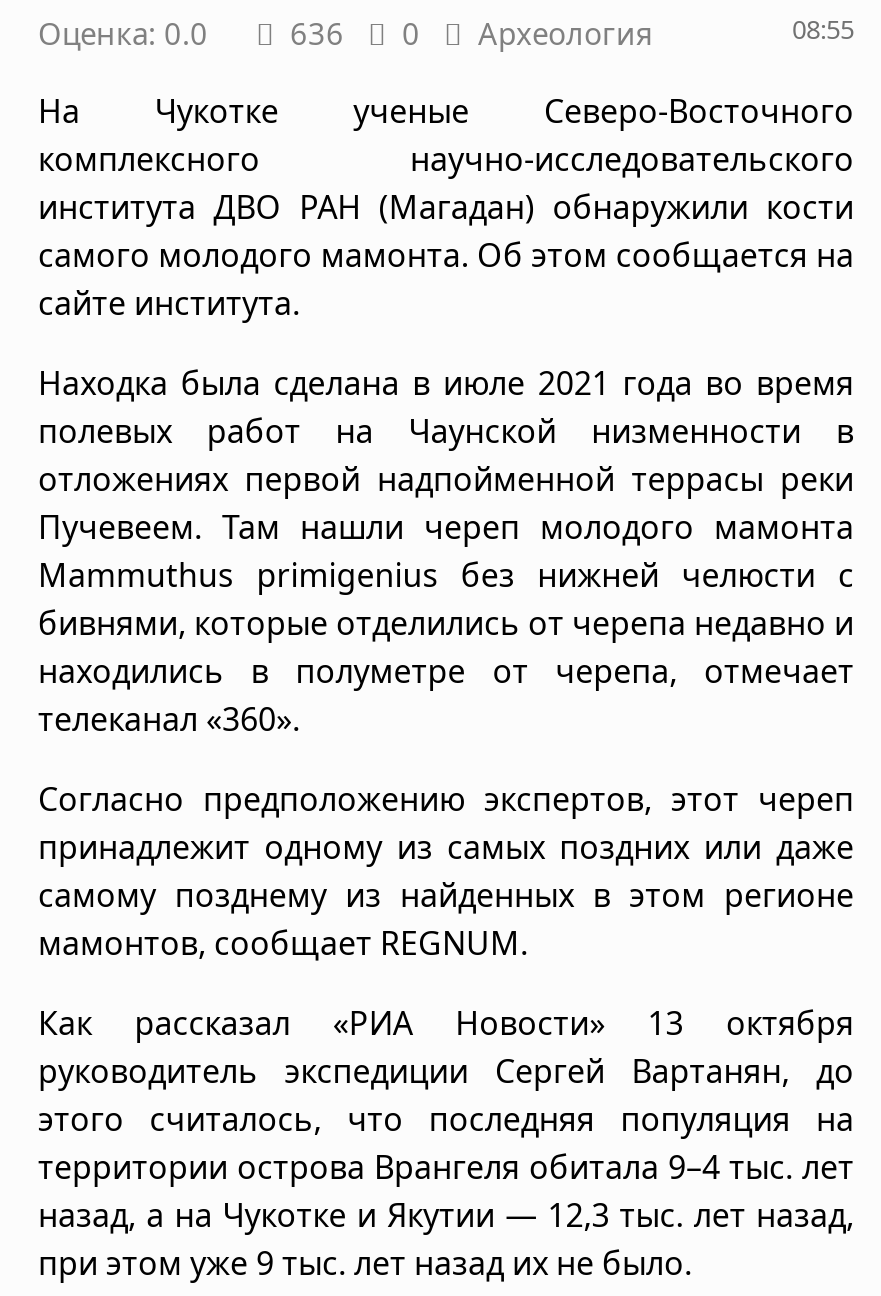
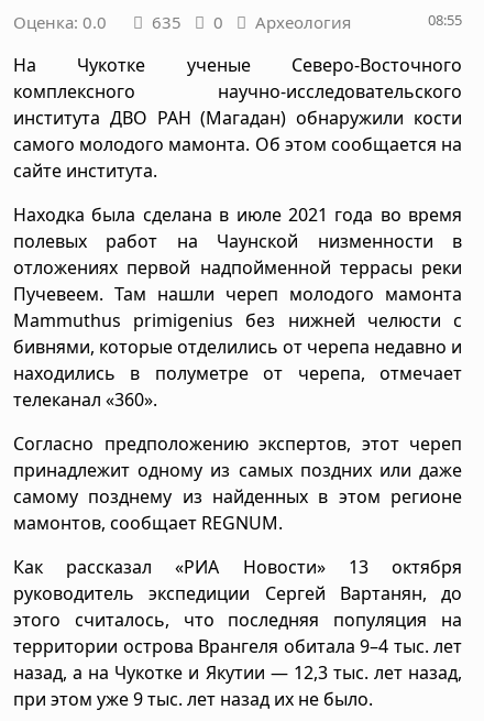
- Оценка: 0.0 636 0 Археология
+ Оценка: 0.0 635 0 Археология
